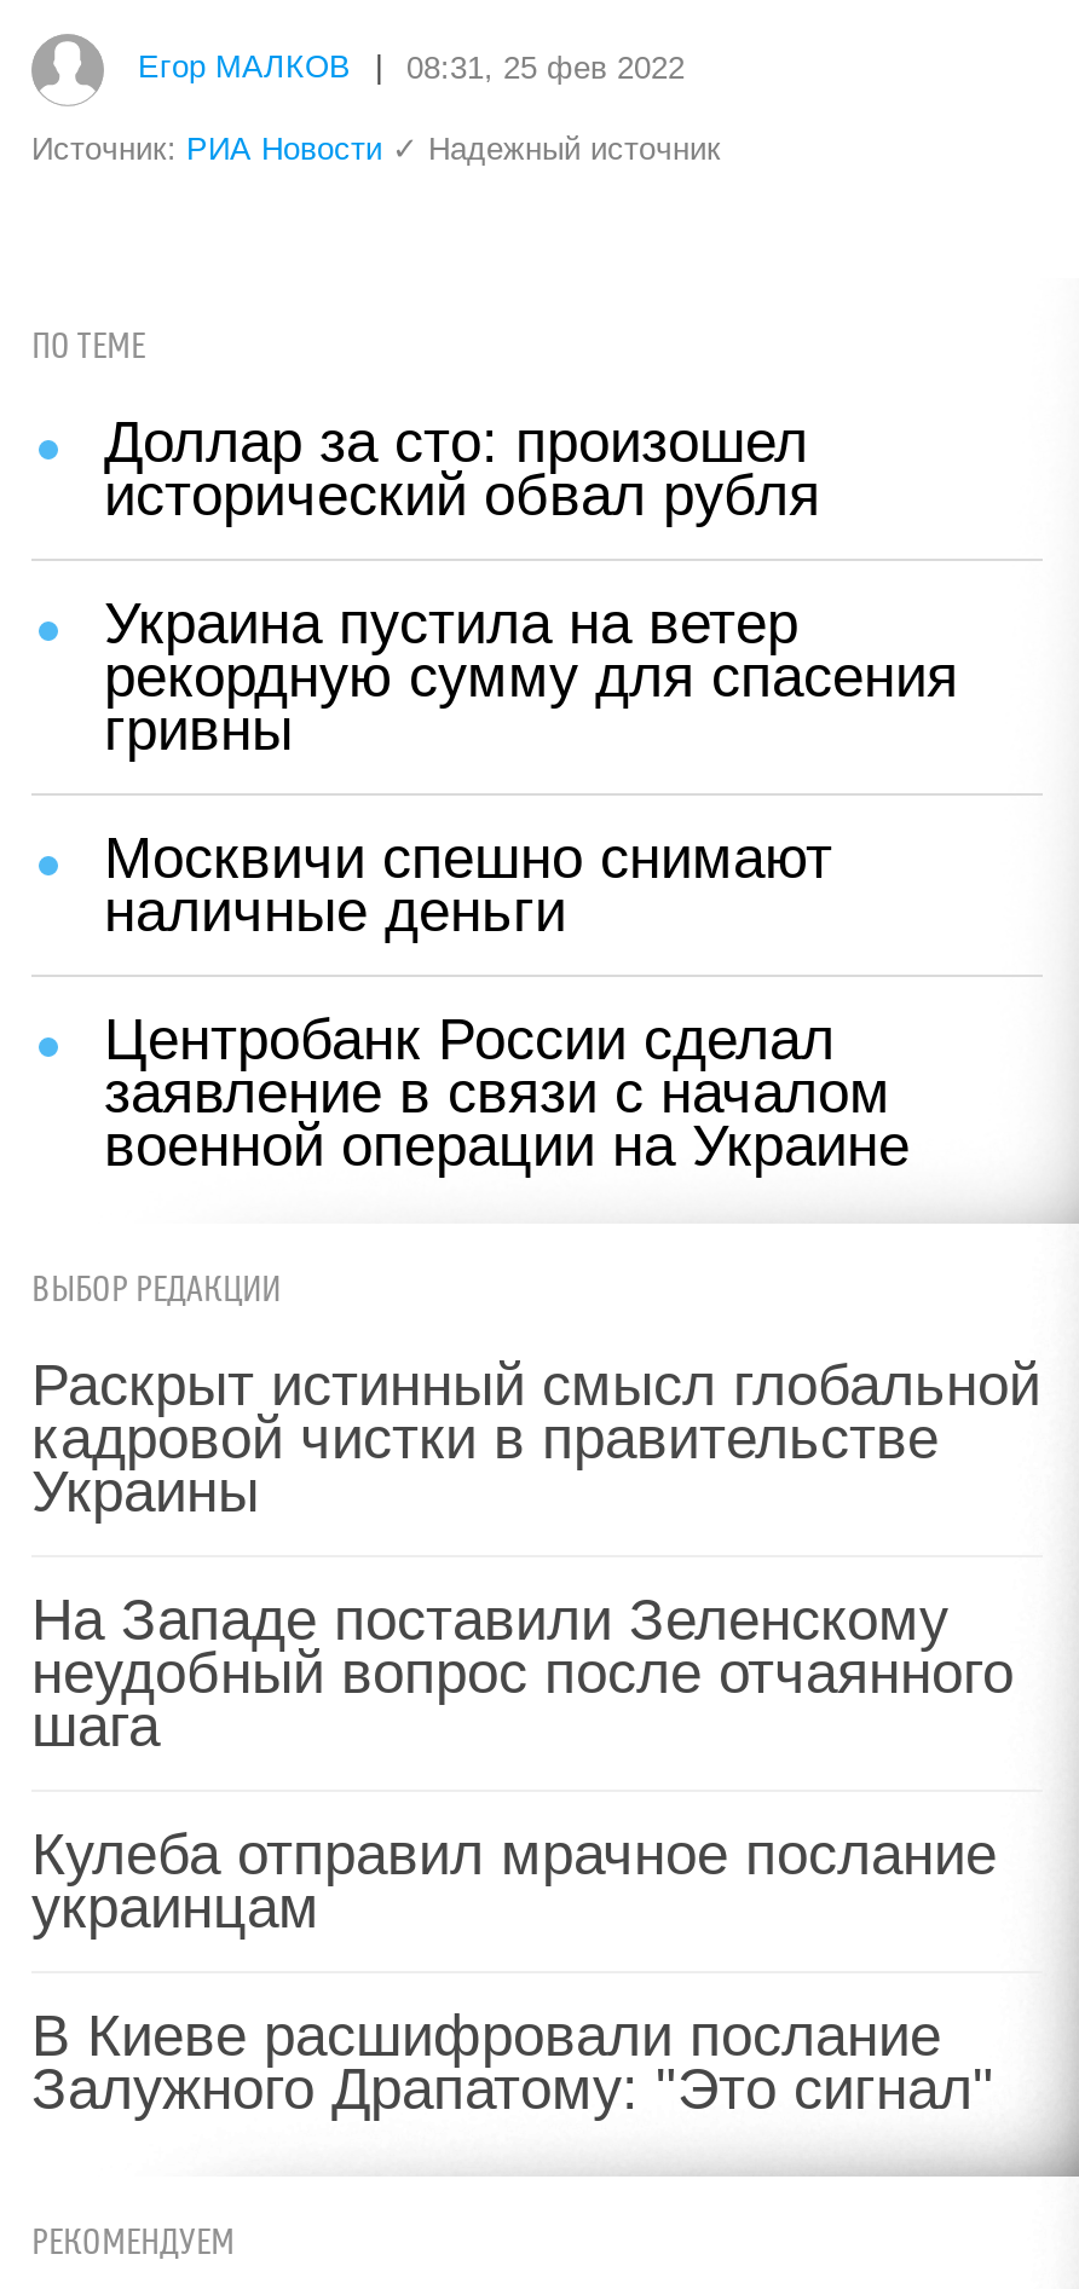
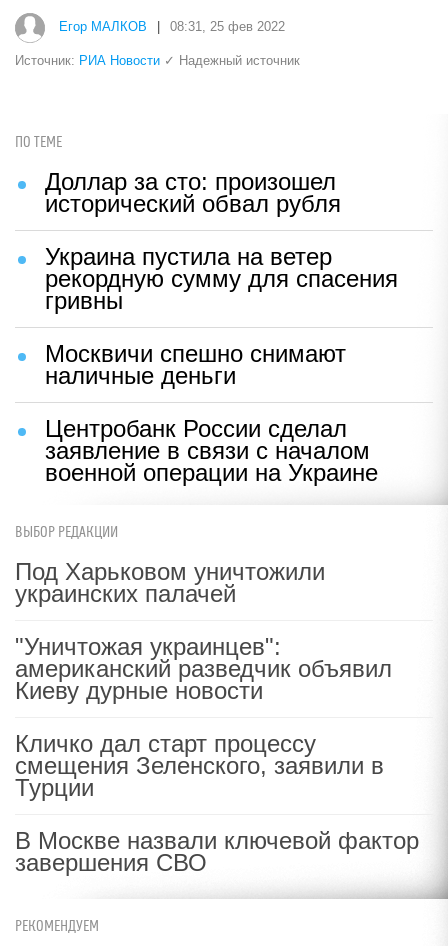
- Раскрыт истинный смысл глобальной
- кадровой чистки в правительстве
- Украины
+ Под Харьковом уничтожили
+ украинских палачей

- На Западе поставили Зеленскому
- неудобный вопрос после отчаянного
- шага
+ "Уничтожая украинцев":
+ американский разведчик объявил
+ Киеву дурные новости

- Кулеба отправил мрачное послание
- украинцам
+ Кличко дал старт процессу
+ смещения Зеленского, заявили в
+ Турции

- В Киеве расшифровали послание
- Залужного Драпатому: "Это сигнал"
+ В Москве назвали ключевой фактор
+ завершения СВО
